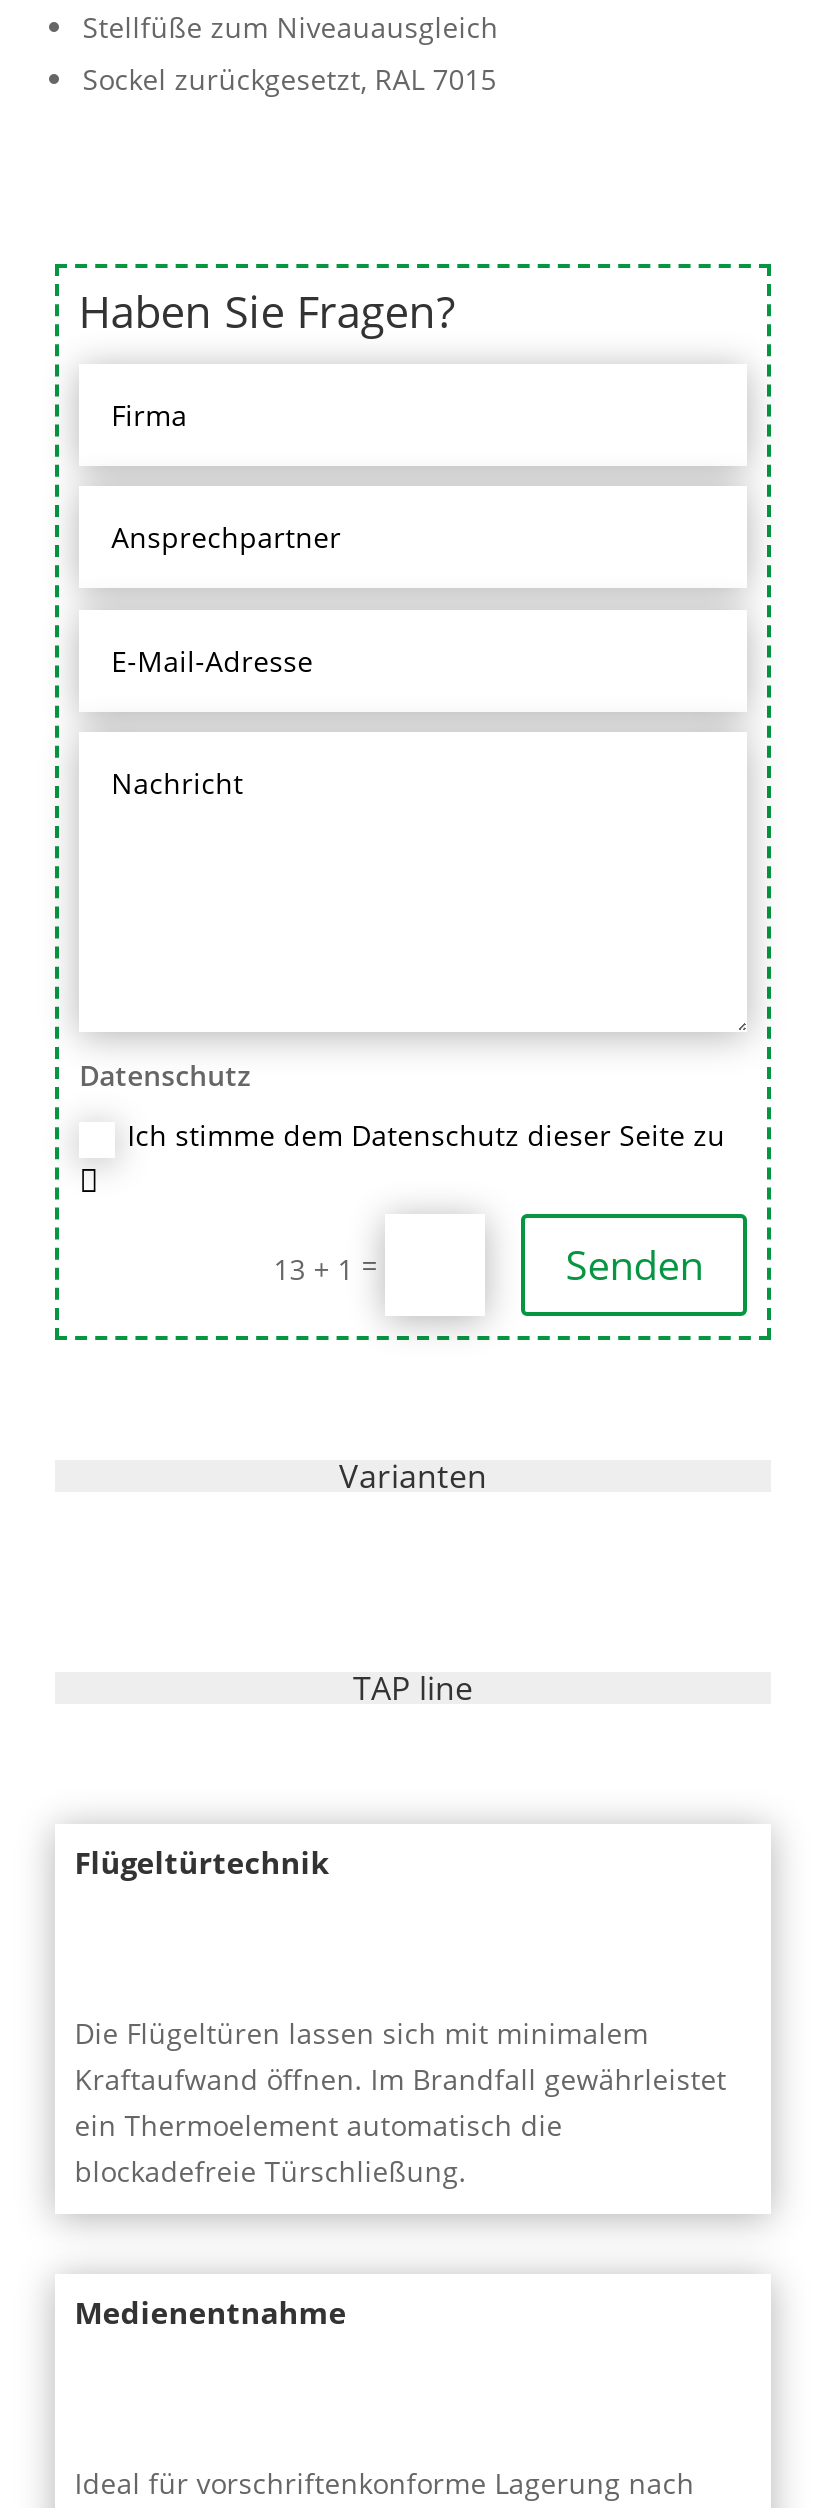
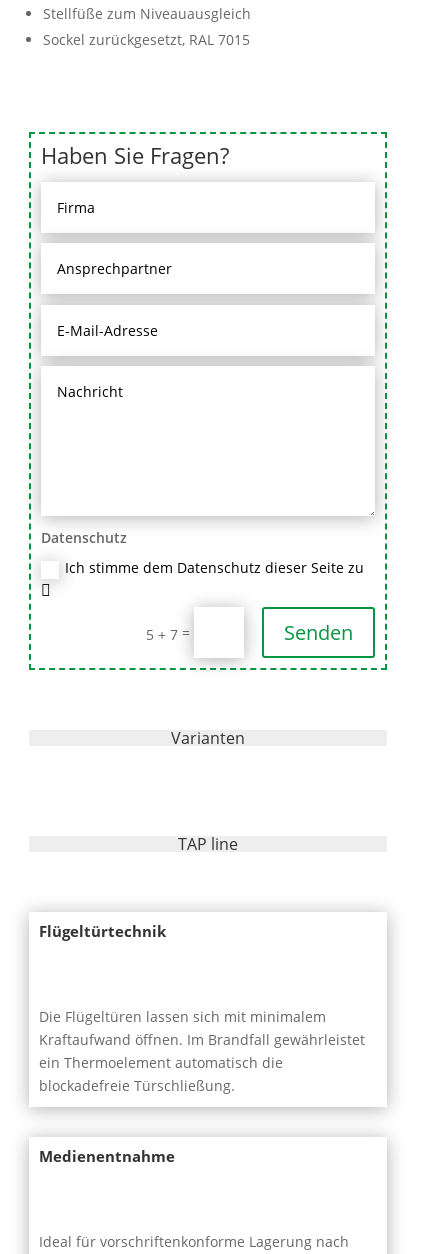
- 13 + 1 =
+ 5 + 7 =
